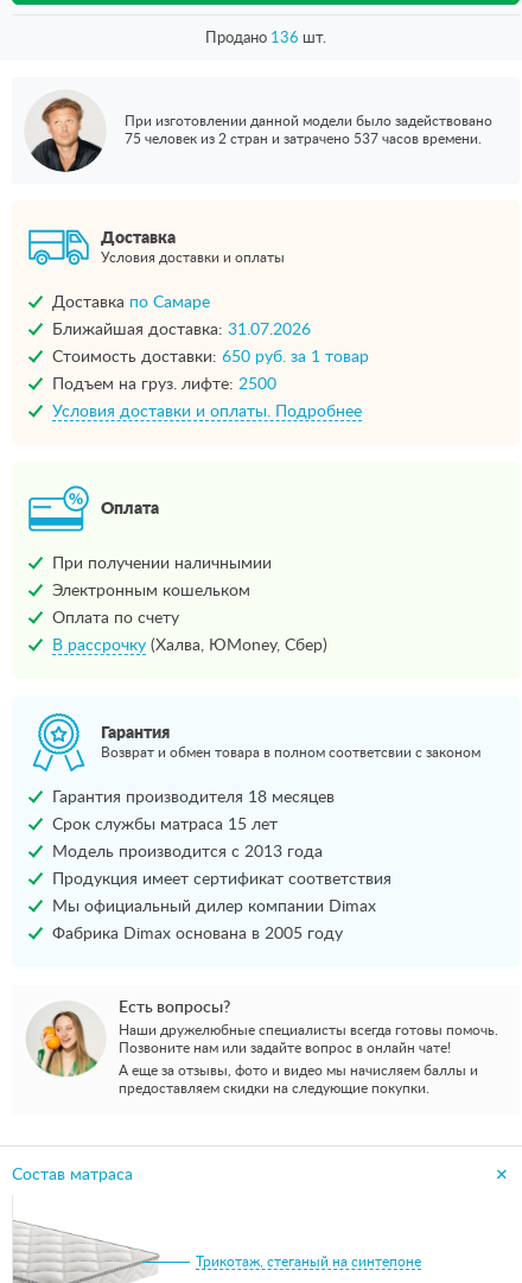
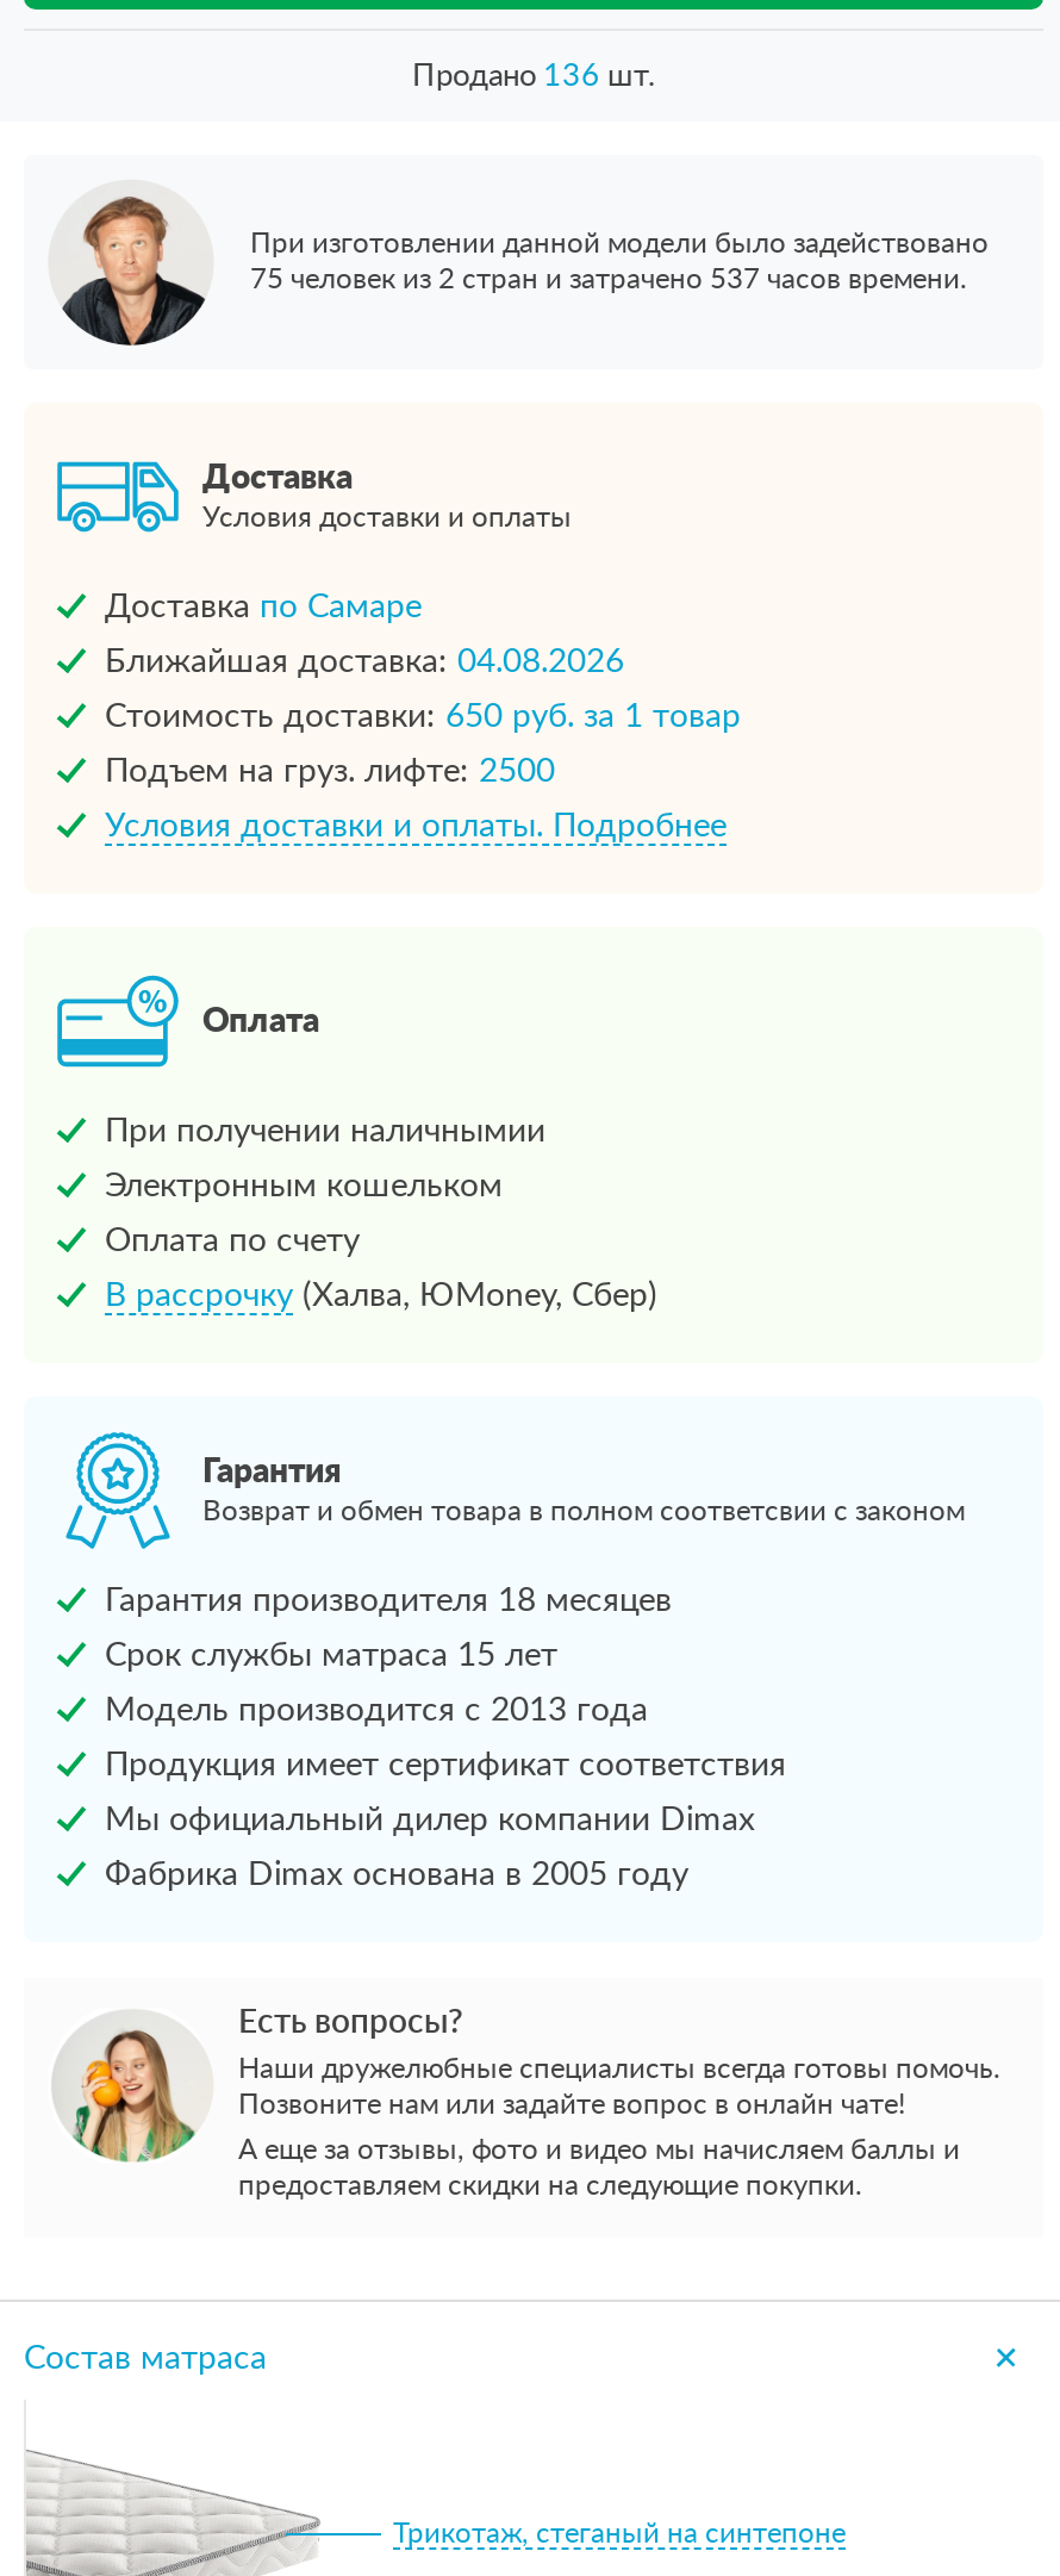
- Ближайшая доставка: 31.07.2026
+ Ближайшая доставка: 04.08.2026
